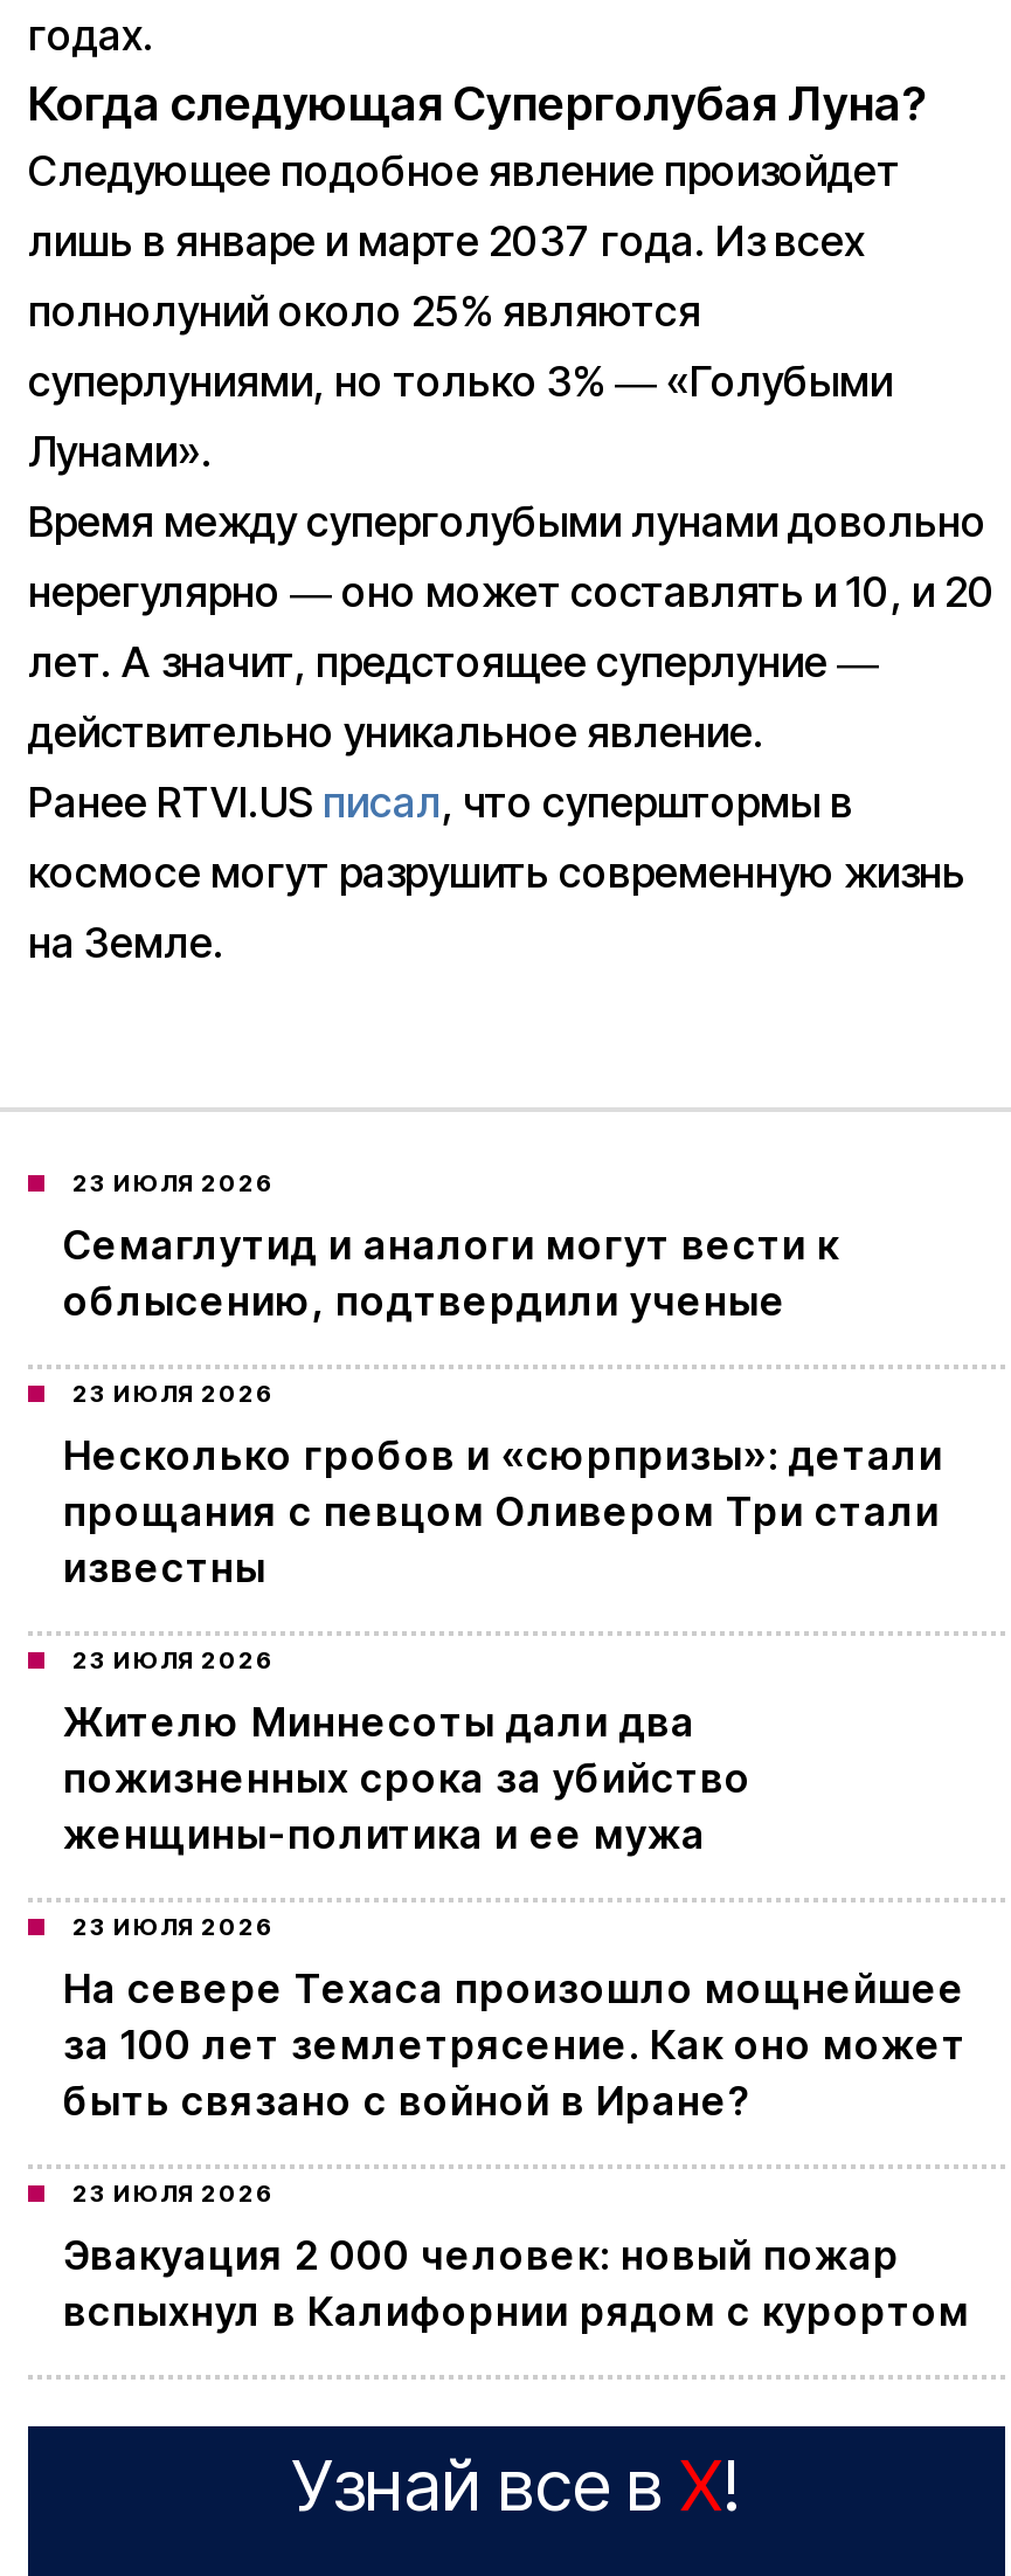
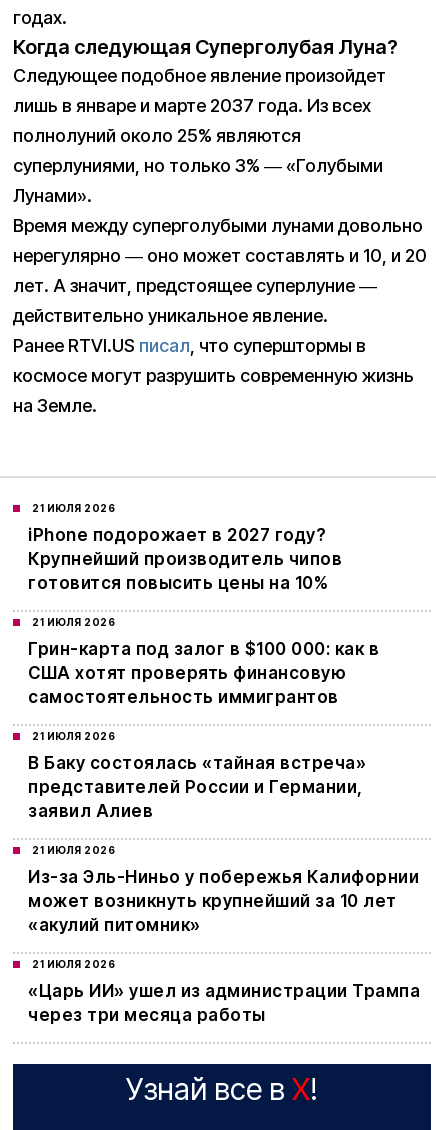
- 23 ИЮЛЯ 2026
+ 21 ИЮЛЯ 2026

- Семаглутид и аналоги могут вести к
- облысению, подтвердили ученые
+ iPhone подорожает в 2027 году?
+ Крупнейший производитель чипов
+ готовится повысить цены на 10%

- 23 ИЮЛЯ 2026
+ 21 ИЮЛЯ 2026

- Несколько гробов и «сюрпризы»: детали
- прощания с певцом Оливером Три стали
- известны
+ Грин-карта под залог в $100 000: как в
+ США хотят проверять финансовую
+ самостоятельность иммигрантов

- 23 ИЮЛЯ 2026
+ 21 ИЮЛЯ 2026

- Жителю Миннесоты дали два
- пожизненных срока за убийство
- женщины-политика и ее мужа
+ В Баку состоялась «тайная встреча»
+ представителей России и Германии,
+ заявил Алиев

- 23 ИЮЛЯ 2026
+ 21 ИЮЛЯ 2026

- На севере Техаса произошло мощнейшее
- за 100 лет землетрясение. Как оно может
- быть связано с войной в Иране?
+ Из-за Эль-Ниньо у побережья Калифорнии
+ может возникнуть крупнейший за 10 лет
+ «акулий питомник»

- 23 ИЮЛЯ 2026
+ 21 ИЮЛЯ 2026

- Эвакуация 2 000 человек: новый пожар
- вспыхнул в Калифорнии рядом с курортом
+ «Царь ИИ» ушел из администрации Трампа
+ через три месяца работы
